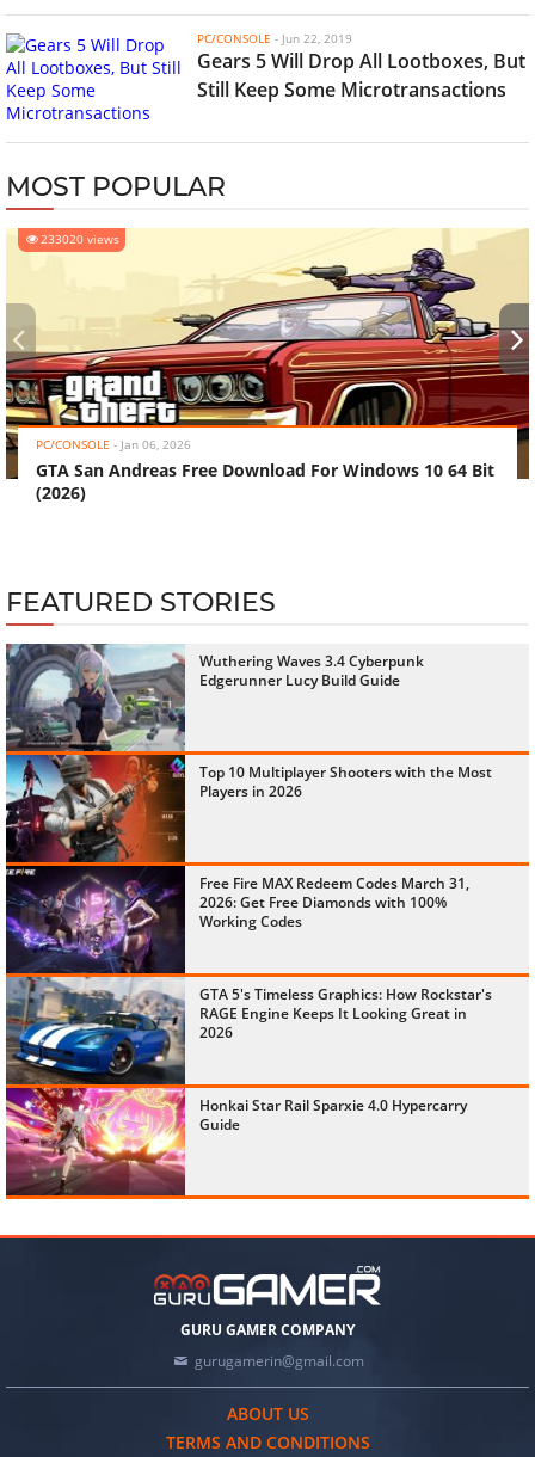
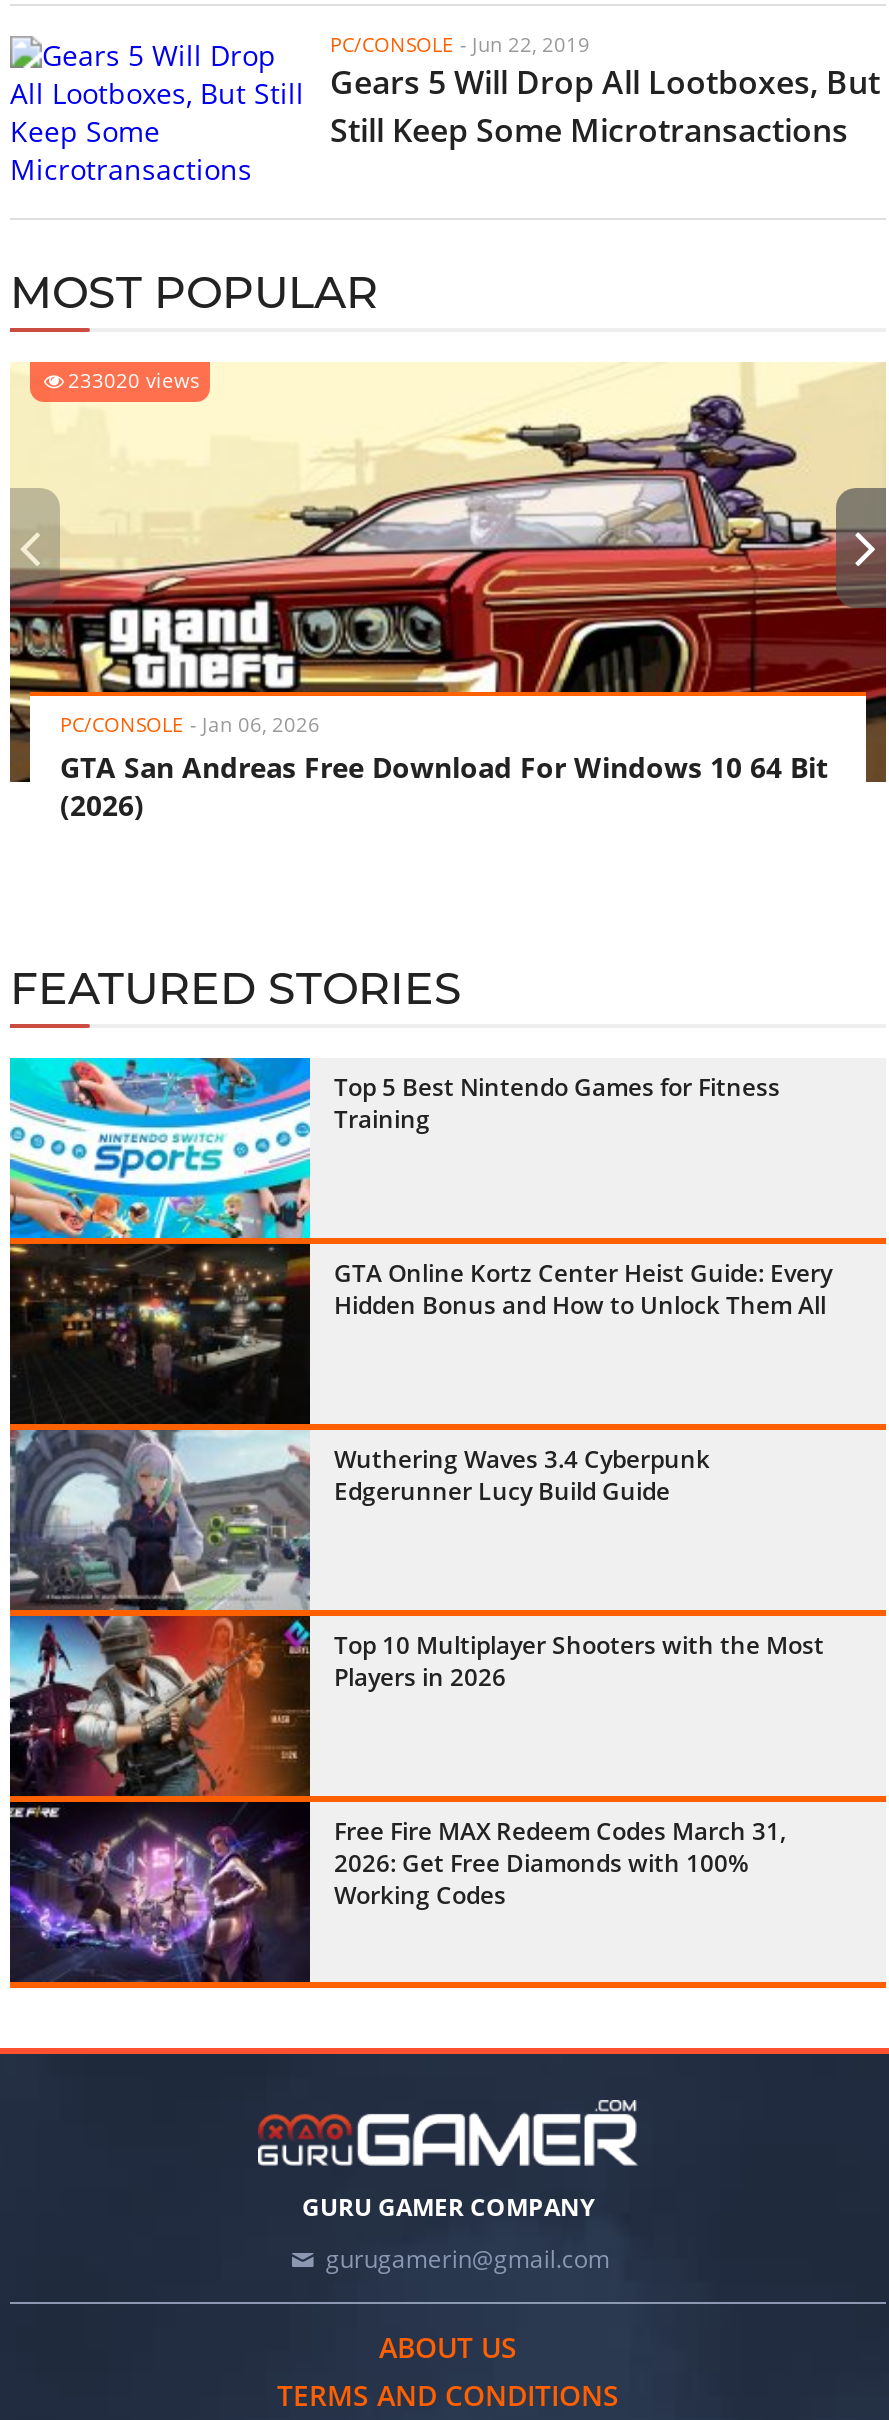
+ [image]
+ Top 5 Best Nintendo Games for Fitness
+ Training

+ GTA Online Kortz Center Heist Guide: Every
+ Hidden Bonus and How to Unlock Them All

moved down: Wuthering Waves 3.4 Cyberpunk | Edgerunner Lucy Build Guide | Top 10 Multiplayer Shooters with the Most | Players in 2026 | Free Fire MAX Redeem Codes March 31, | 2026: Get Free Diamonds with 100% | Working Codes

- [image]
- GTA 5's Timeless Graphics: How Rockstar's
- RAGE Engine Keeps It Looking Great in
- 2026

- Honkai Star Rail Sparxie 4.0 Hypercarry
- Guide
